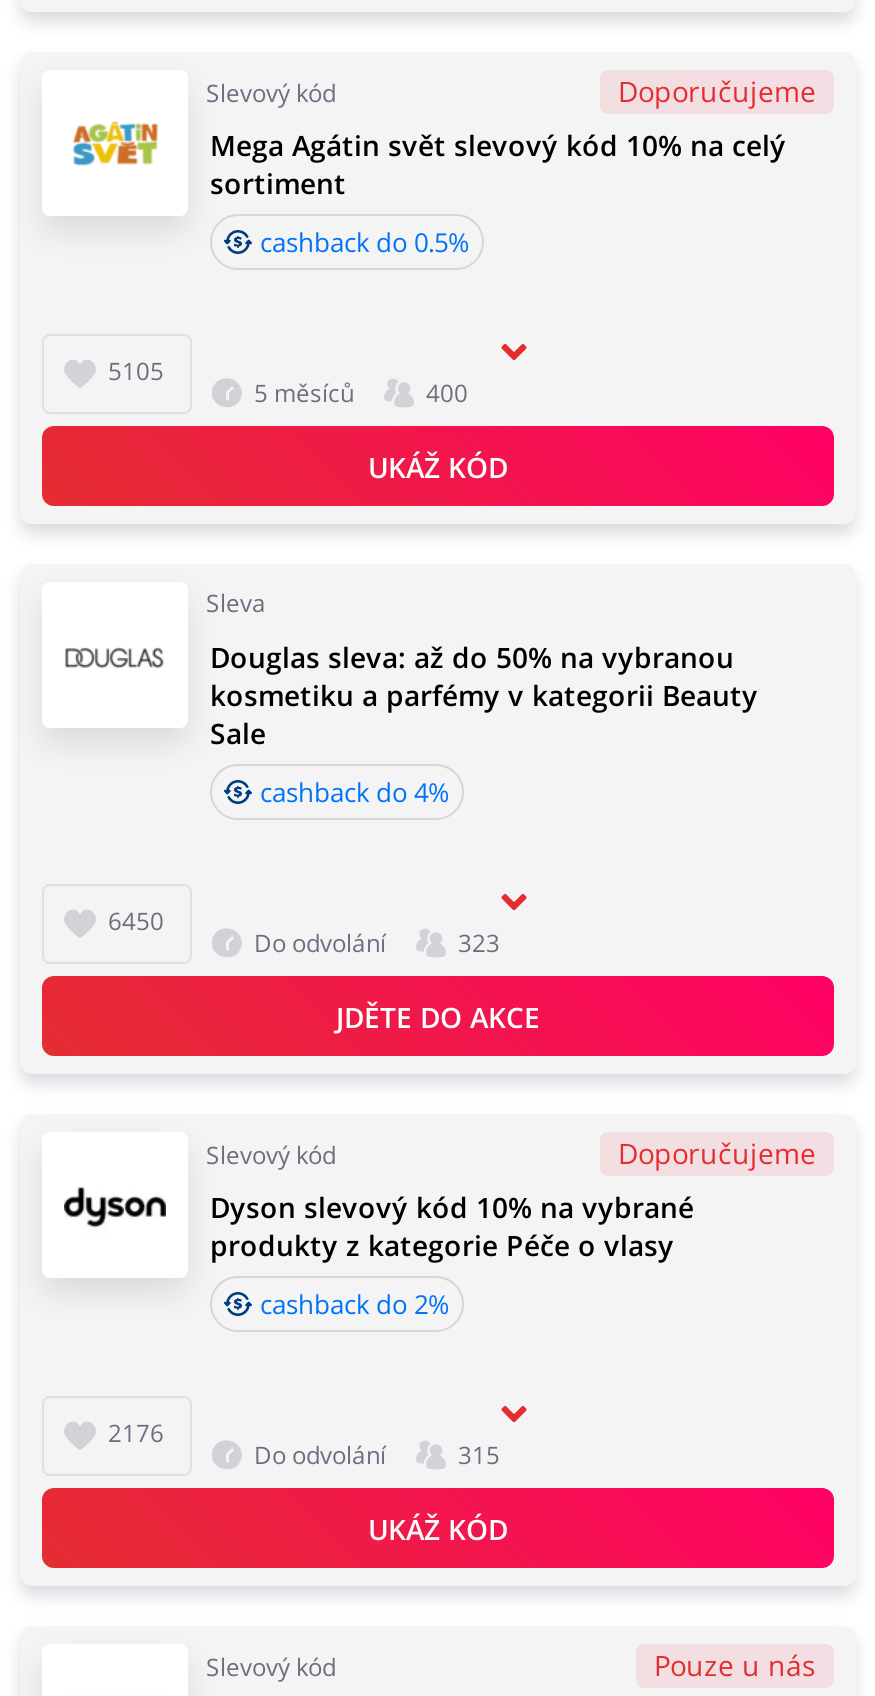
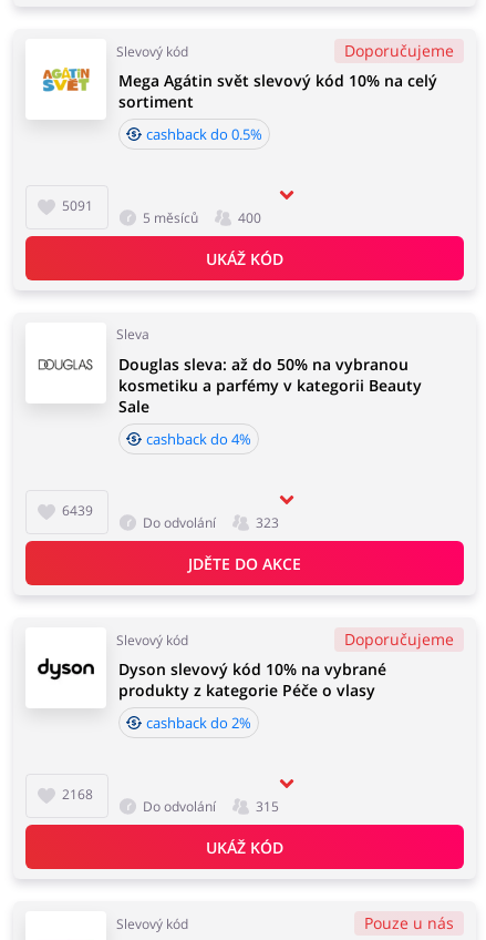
- 5105
+ 5091

- 6450
+ 6439

- 2176
+ 2168
